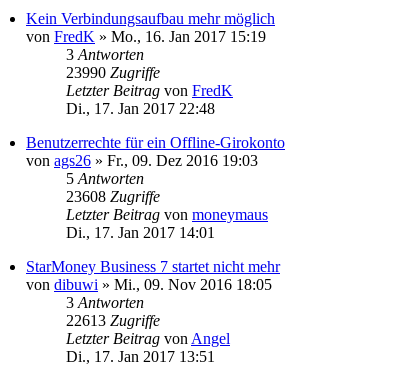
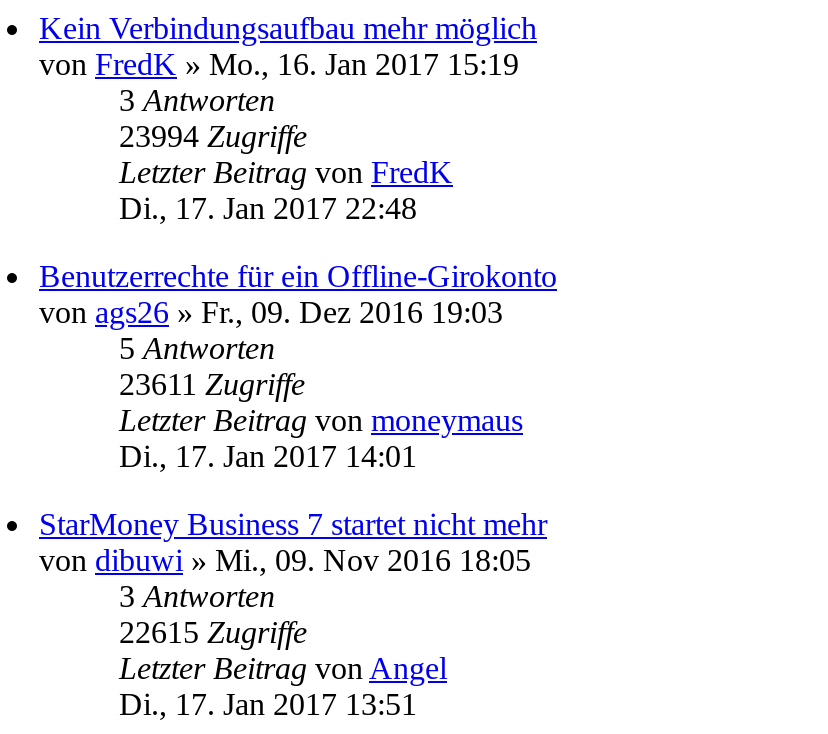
- 23990 Zugriffe
+ 23994 Zugriffe

- 23608 Zugriffe
+ 23611 Zugriffe

- 22613 Zugriffe
+ 22615 Zugriffe
